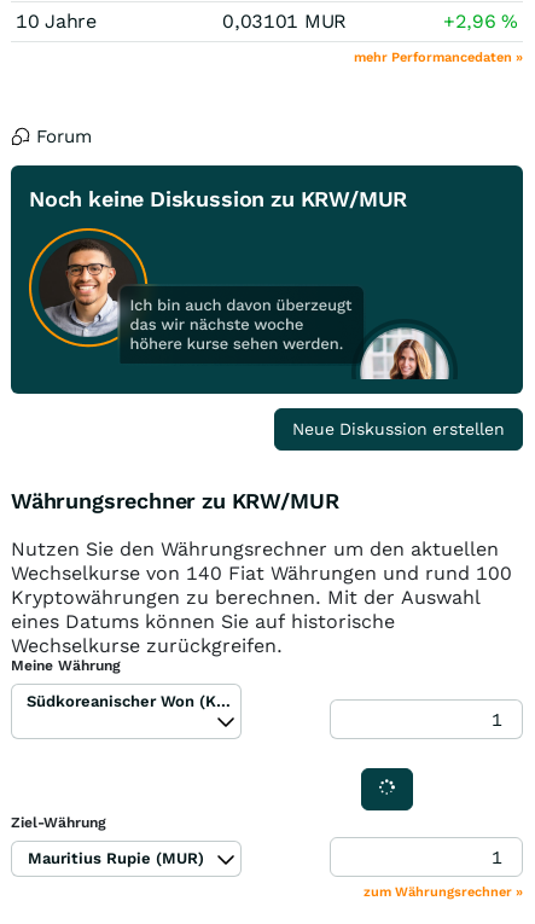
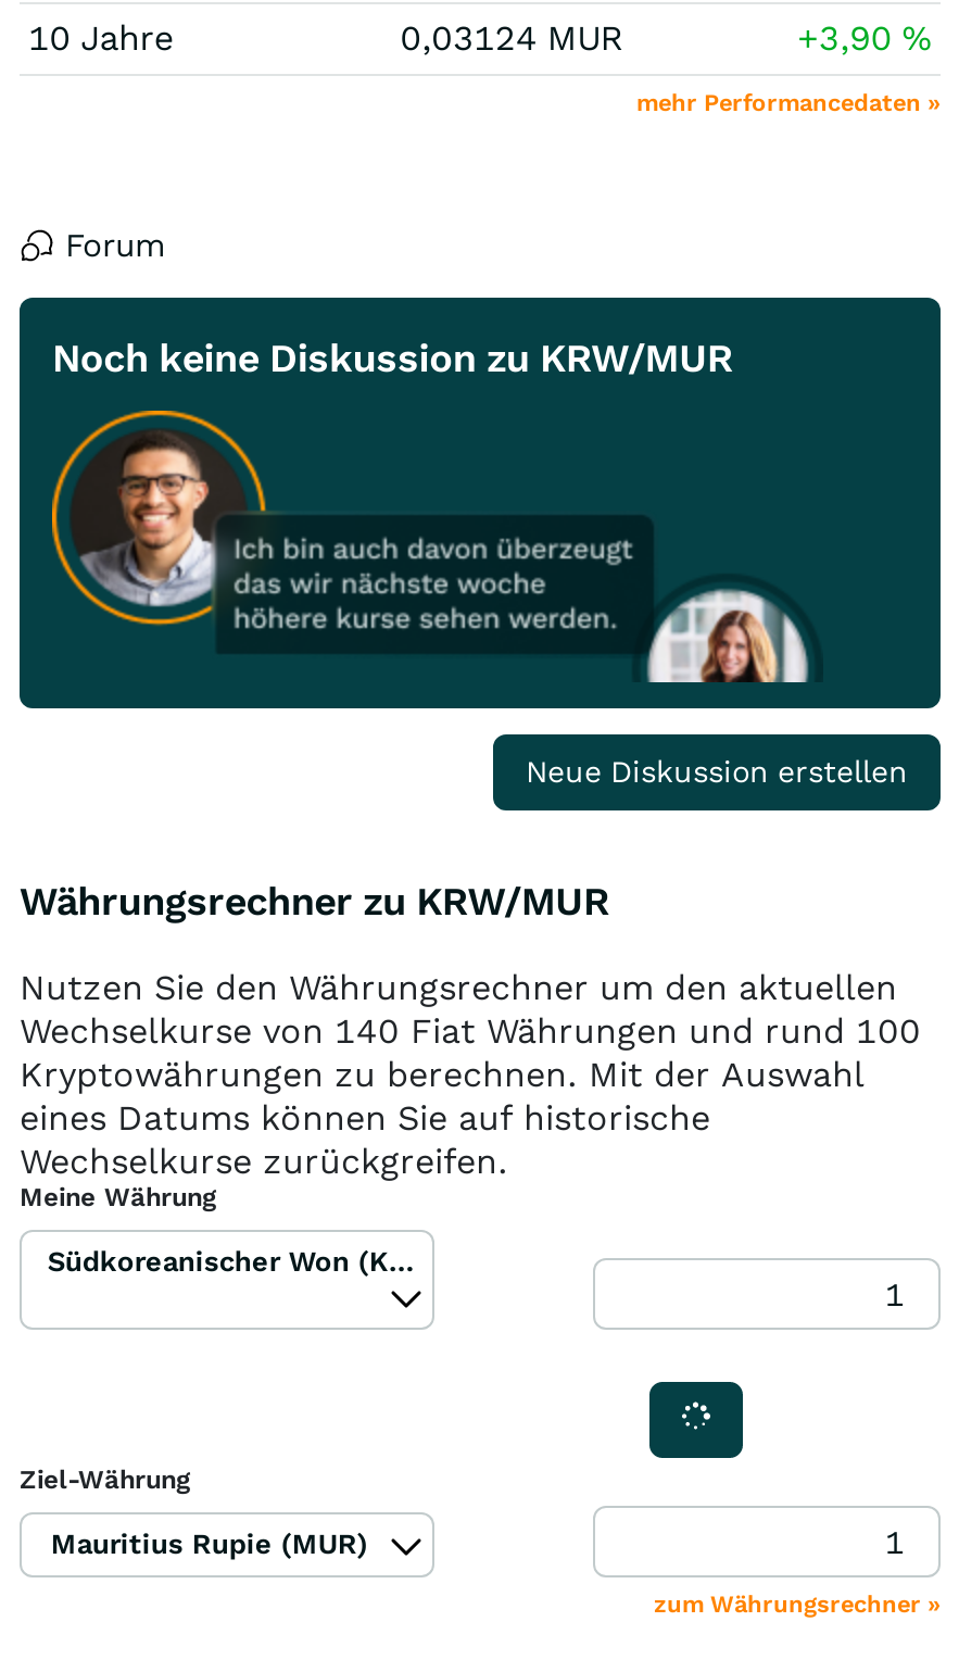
- 0,03101 MUR
+ 0,03124 MUR

- +2,96%
+ +3,90%
